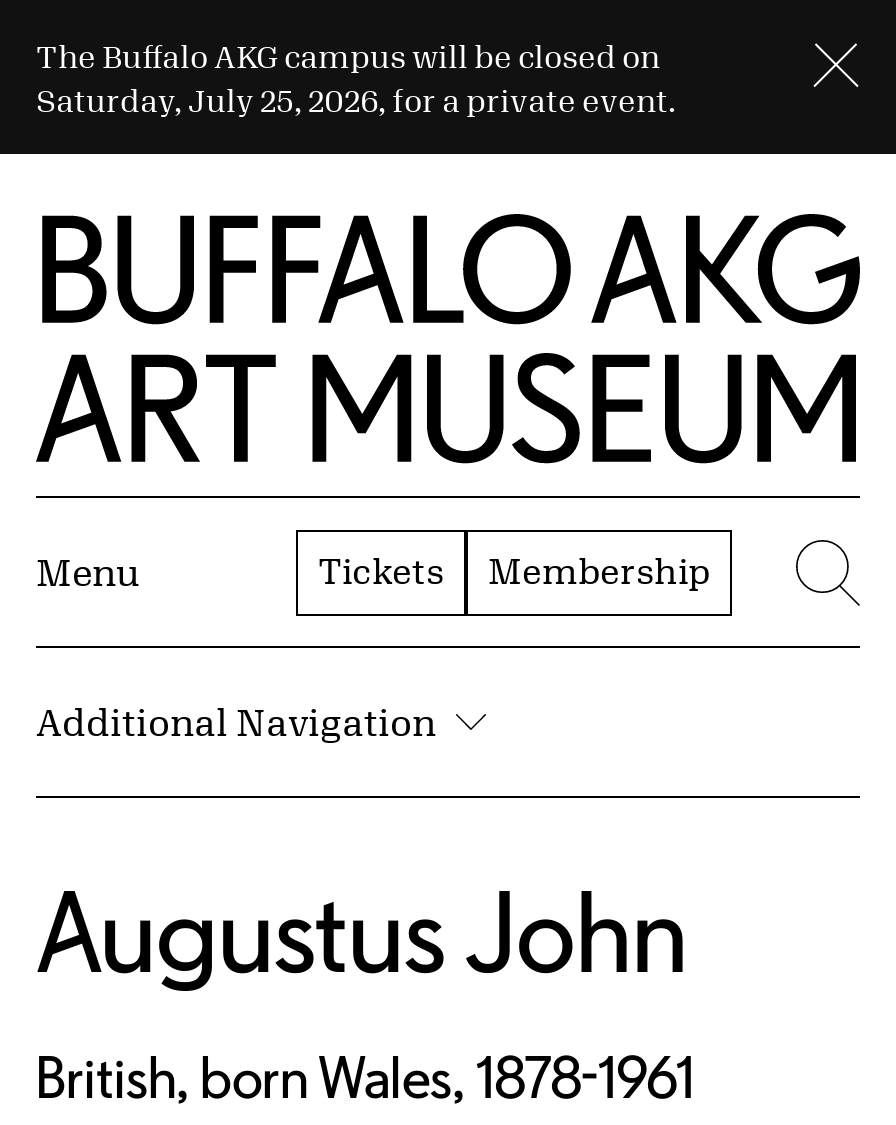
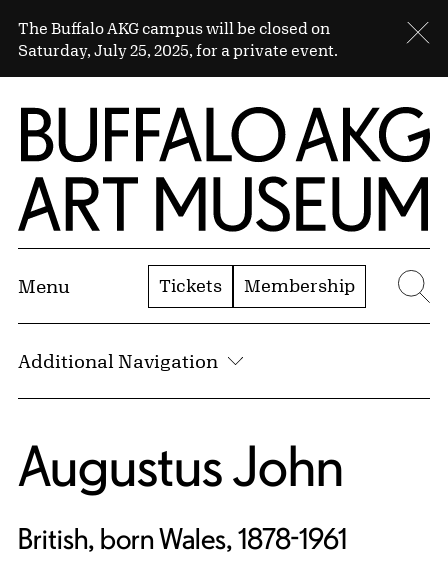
- Saturday, July 25, 2026, for a private event.
+ Saturday, July 25, 2025, for a private event.
